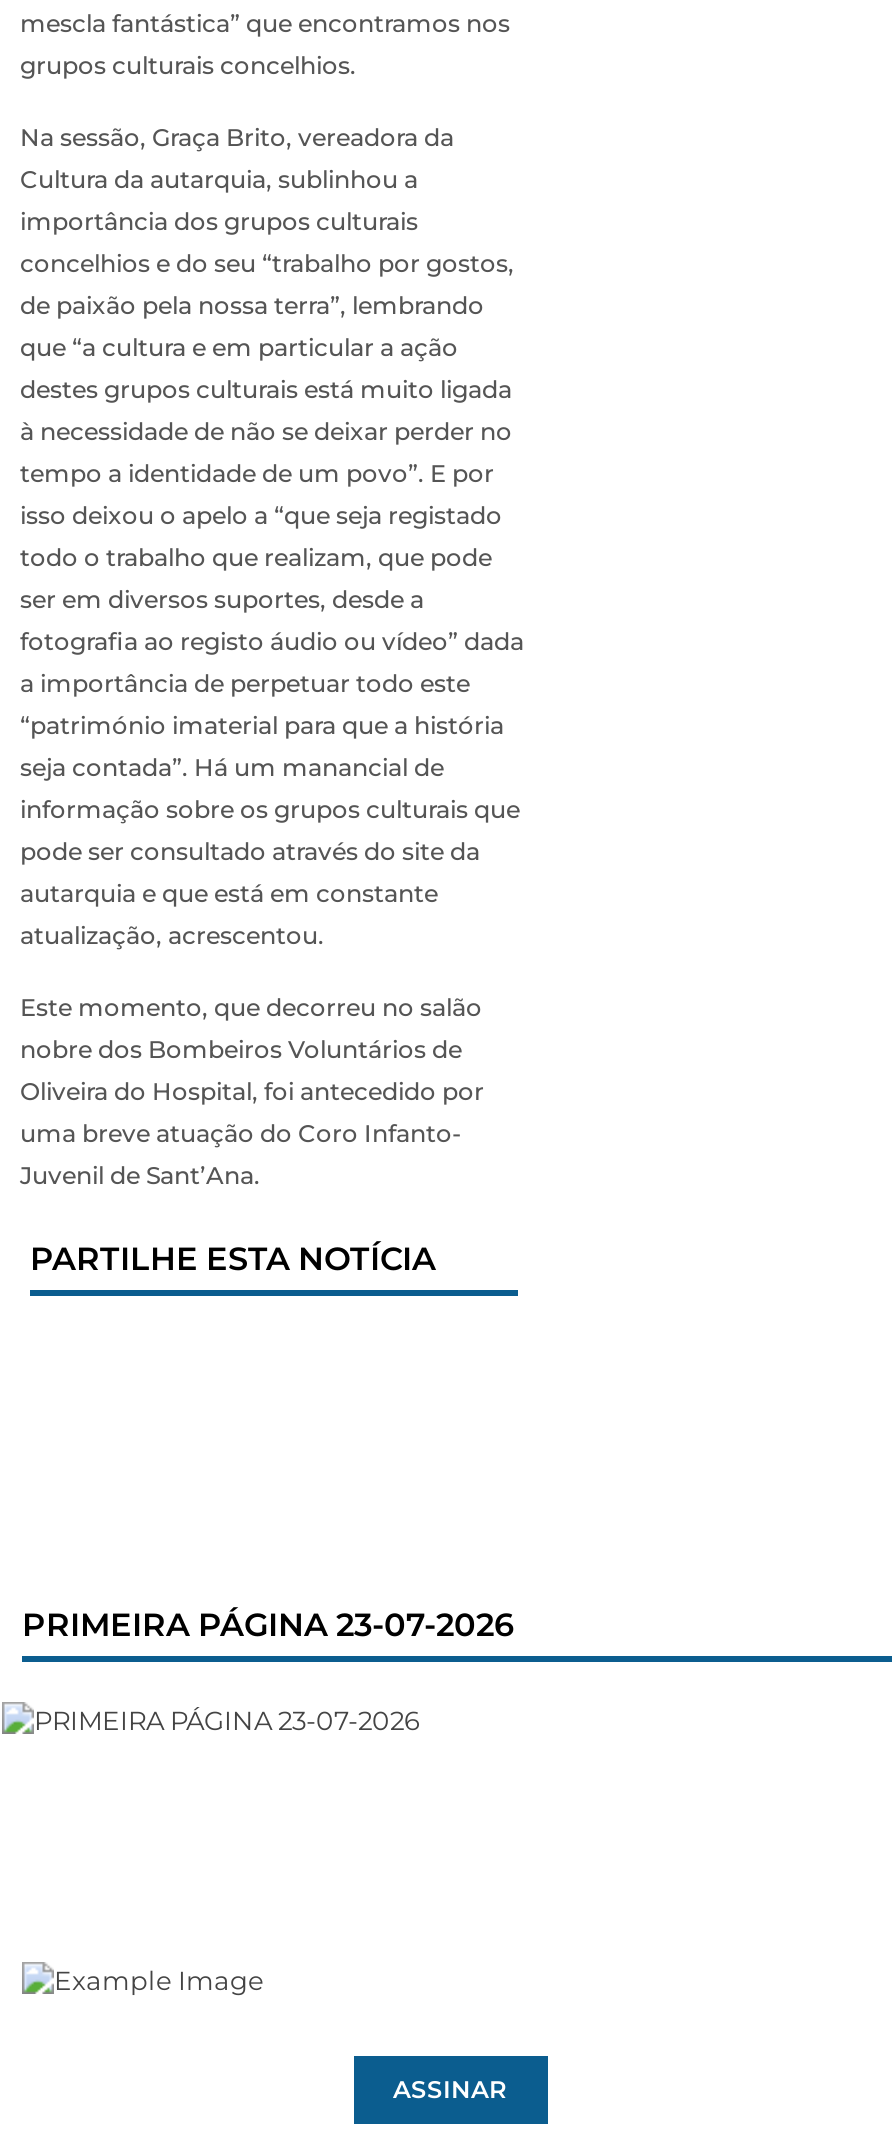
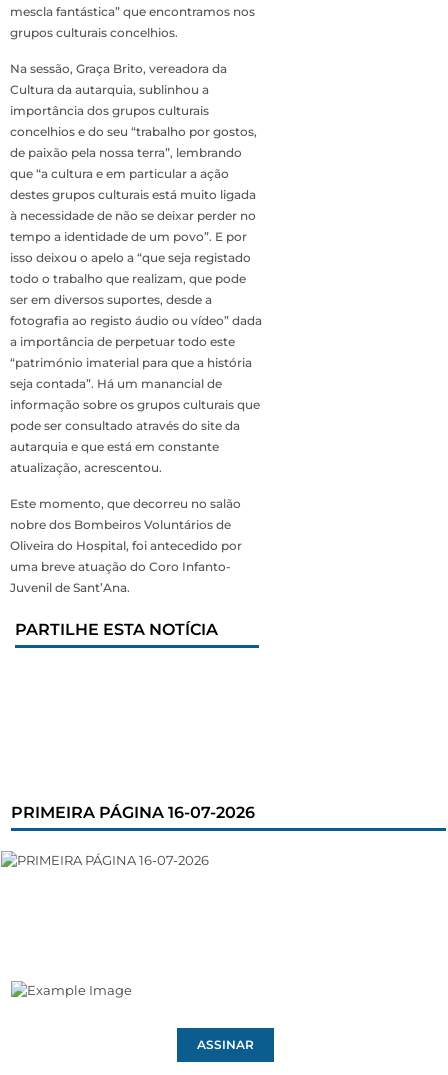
- PRIMEIRA PÁGINA 23-07-2026
+ PRIMEIRA PÁGINA 16-07-2026
